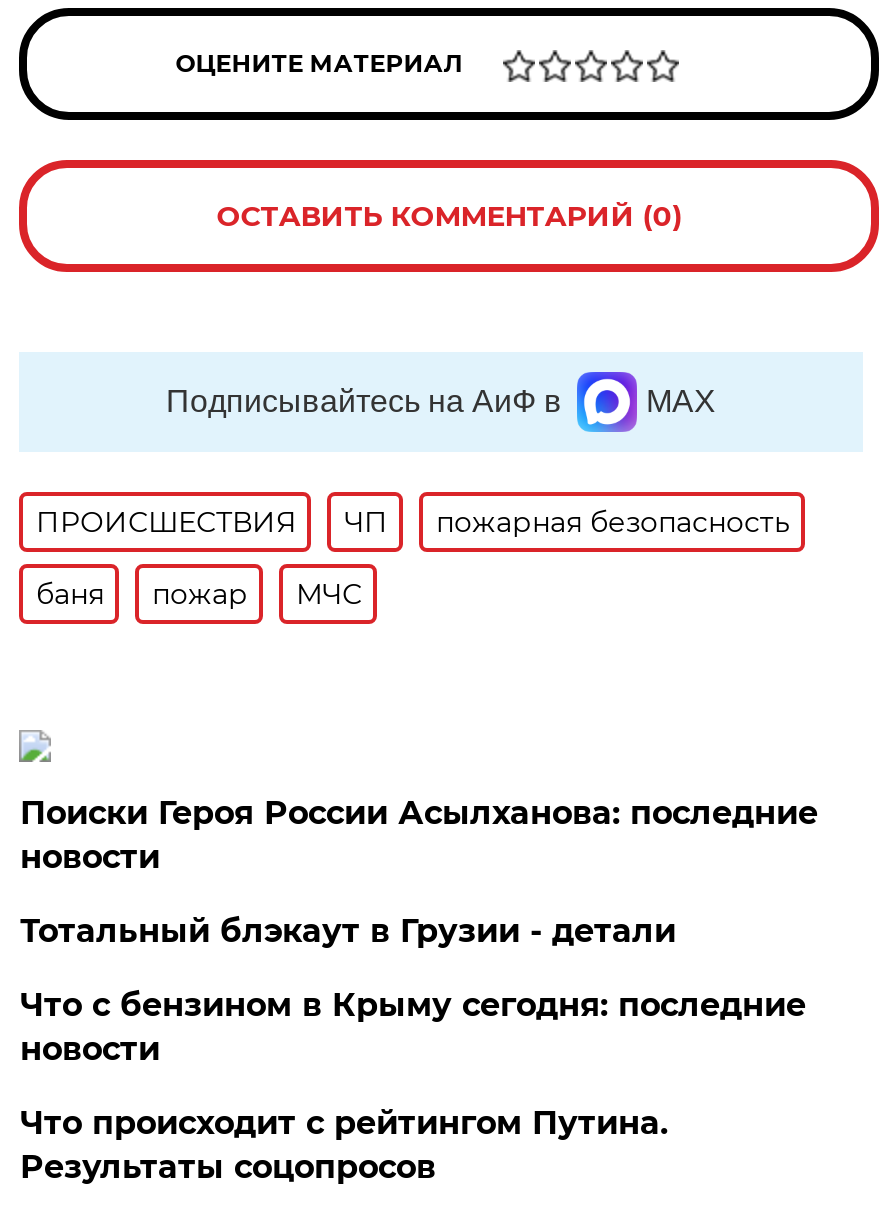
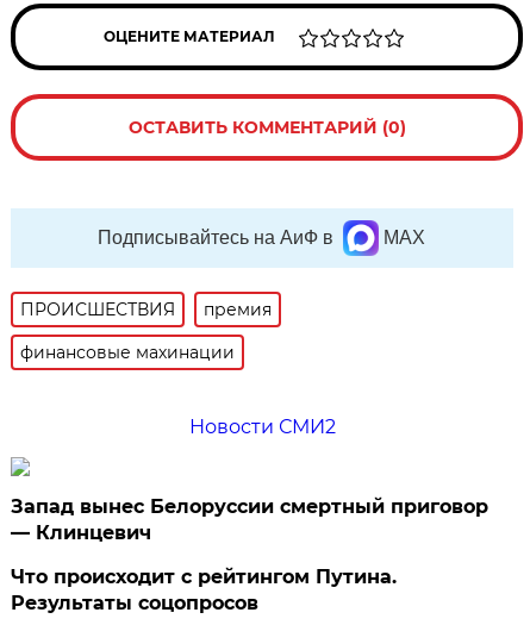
- ЧП
- пожарная безопасность
- баня
- пожар
- МЧС
+ премия
+ финансовые махинации
+ Новости СМИ2

- Поиски Героя России Асылханова: последние
- новости
- Тотальный блэкаут в Грузии - детали
- Что с бензином в Крыму сегодня: последние
- новости
+ Запад вынес Белоруссии смертный приговор
+ — Клинцевич
